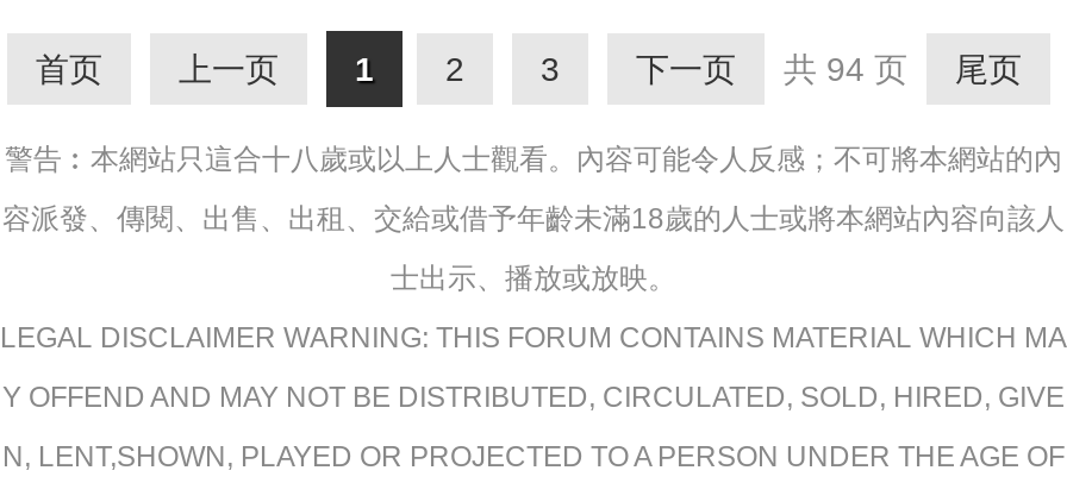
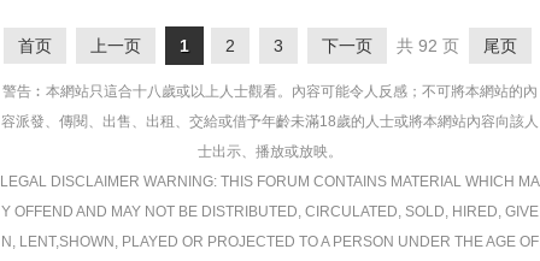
- 首页 上一页 1 2 3 下一页 共 94 页 尾页
+ 首页 上一页 1 2 3 下一页 共 92 页 尾页
